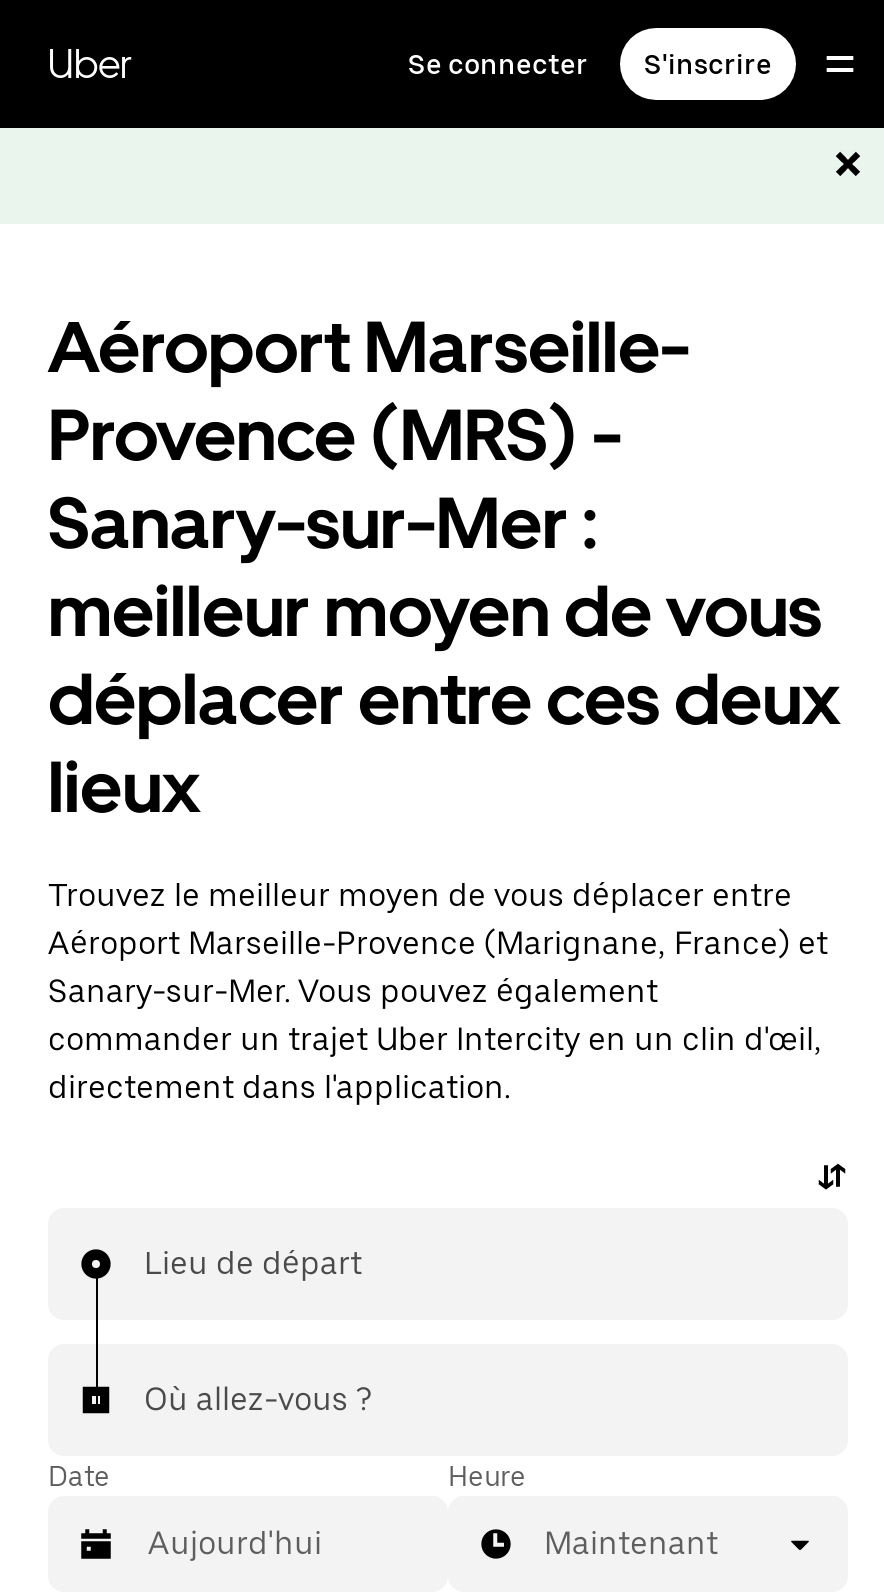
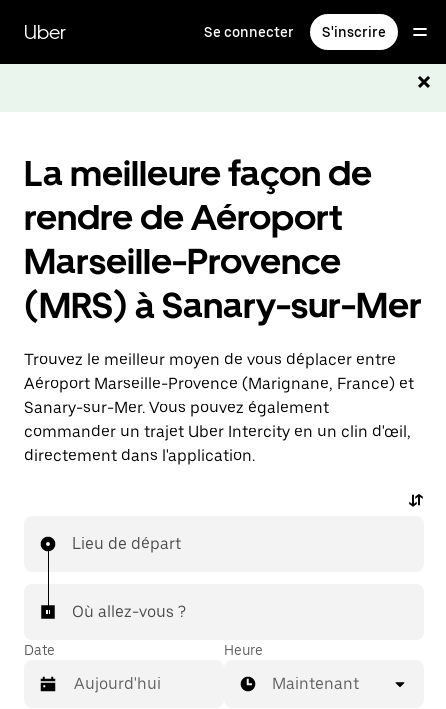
- Aéroport Marseille-
- Provence (MRS) -
- Sanary-sur-Mer :
- meilleur moyen de vous
- déplacer entre ces deux
- lieux
+ La meilleure façon de
+ rendre de Aéroport
+ Marseille-Provence
+ (MRS) à Sanary-sur-Mer
